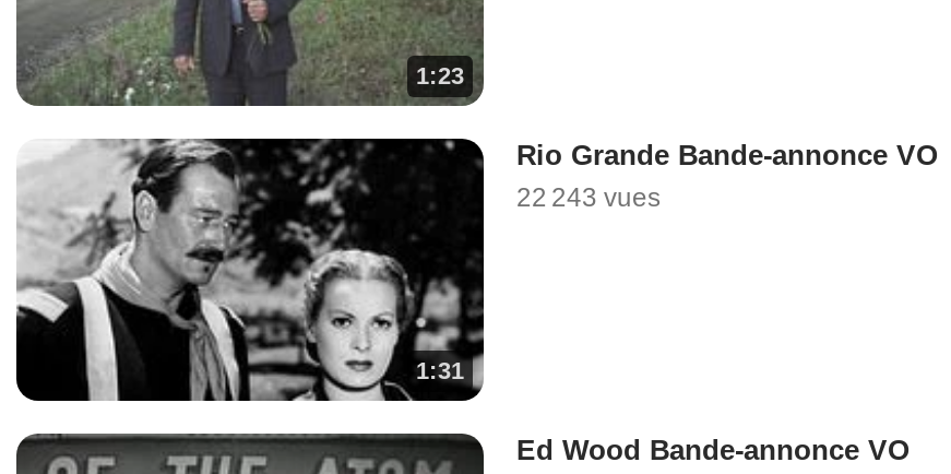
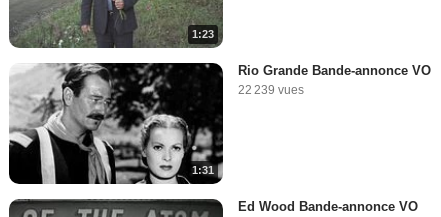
- 22 243 vues
+ 22 239 vues
